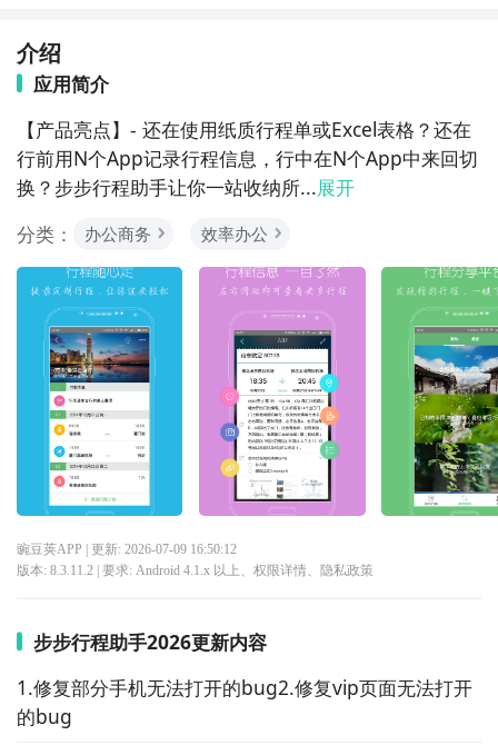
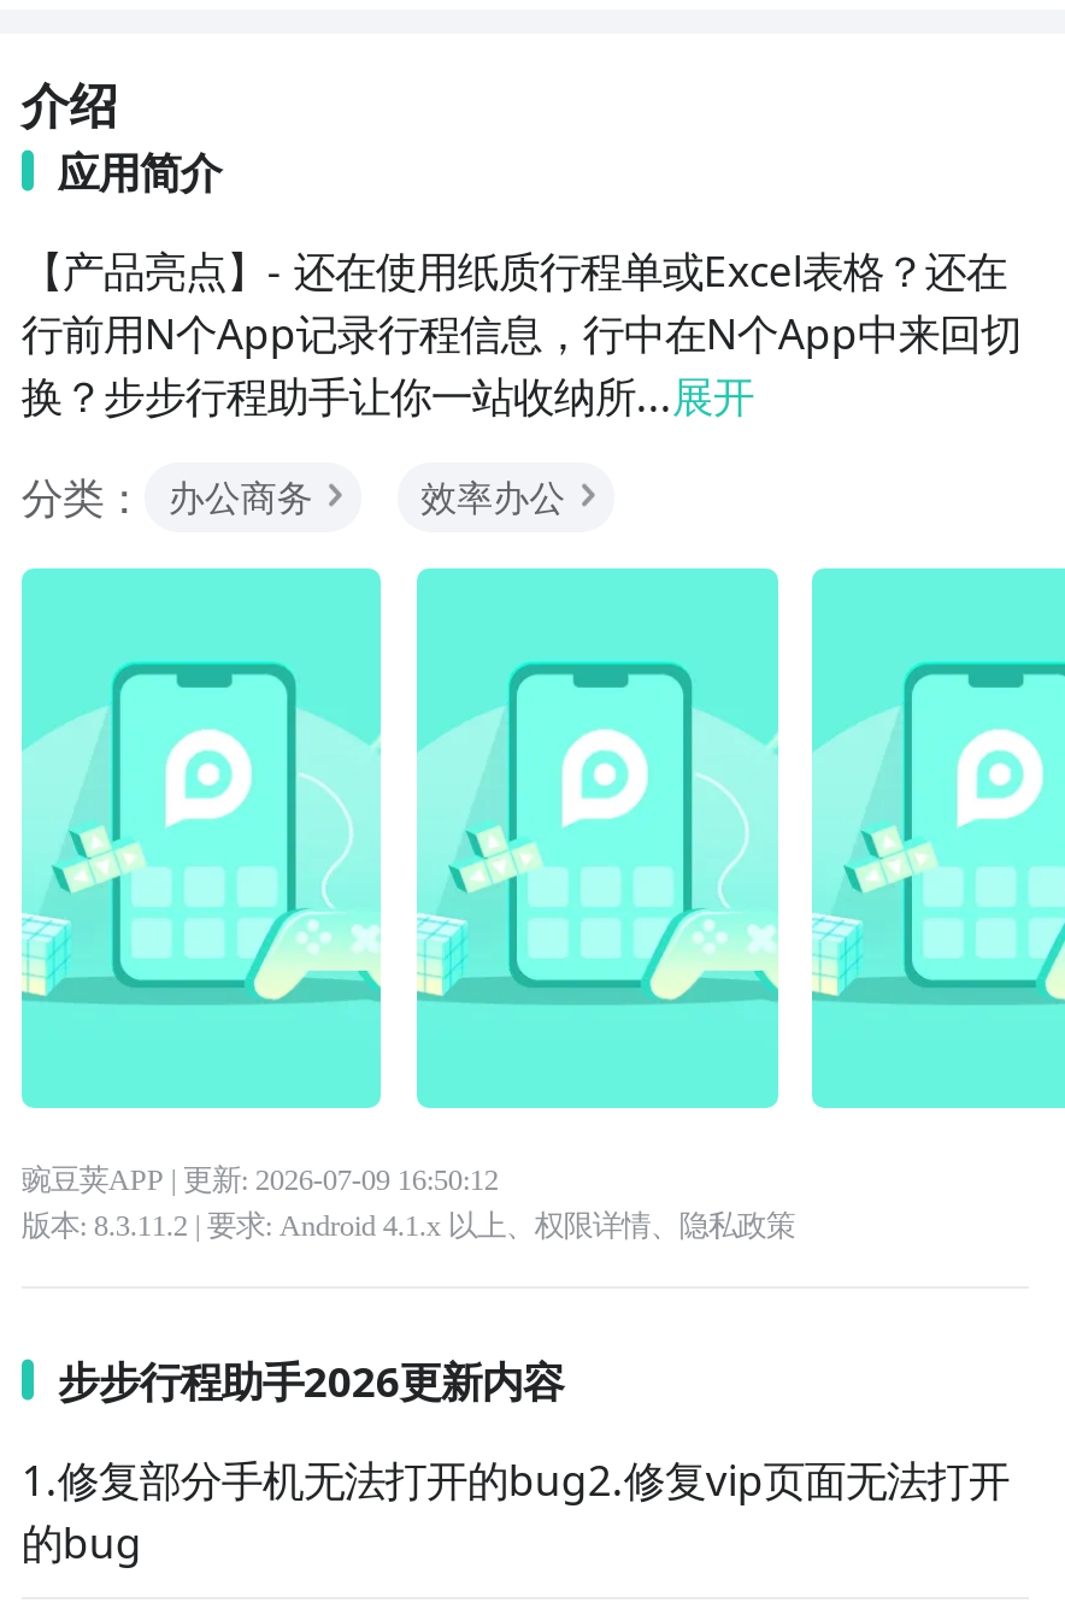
- [image]
+ [image]

- [image]
+ [image]

- [image]
+ [image]
